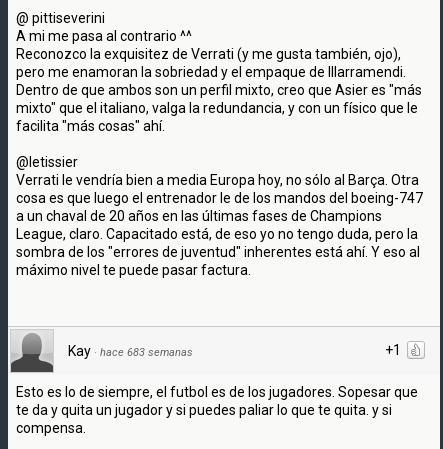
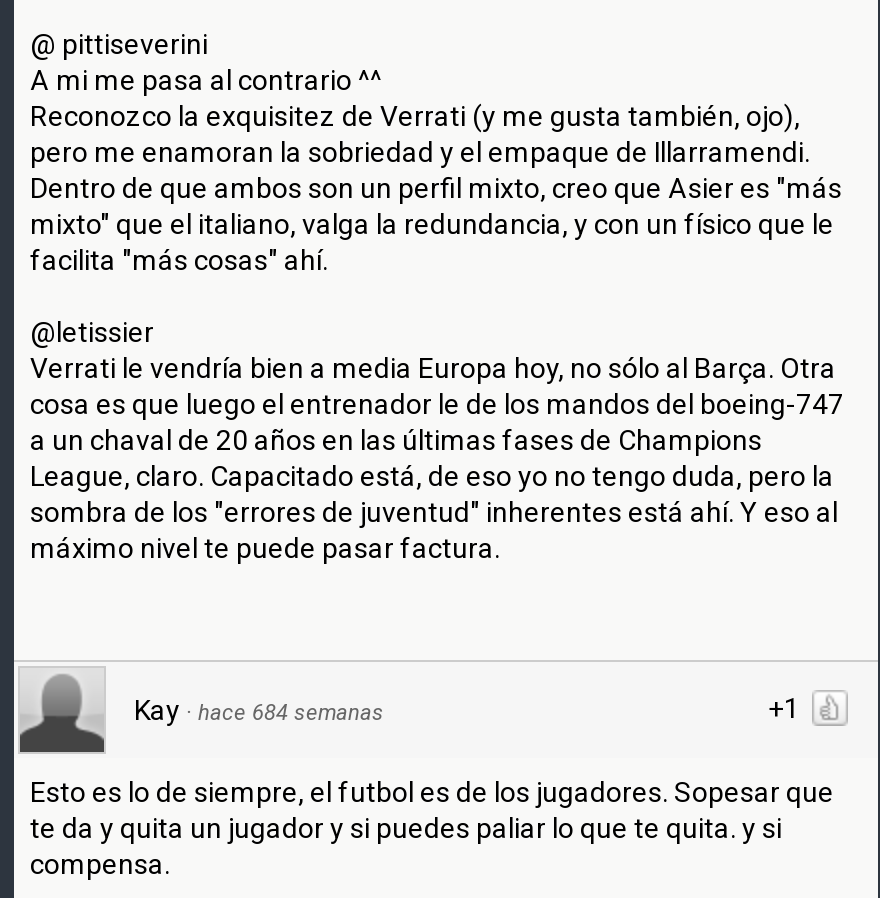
- Kay · hace 683 semanas
+ Kay · hace 684 semanas
